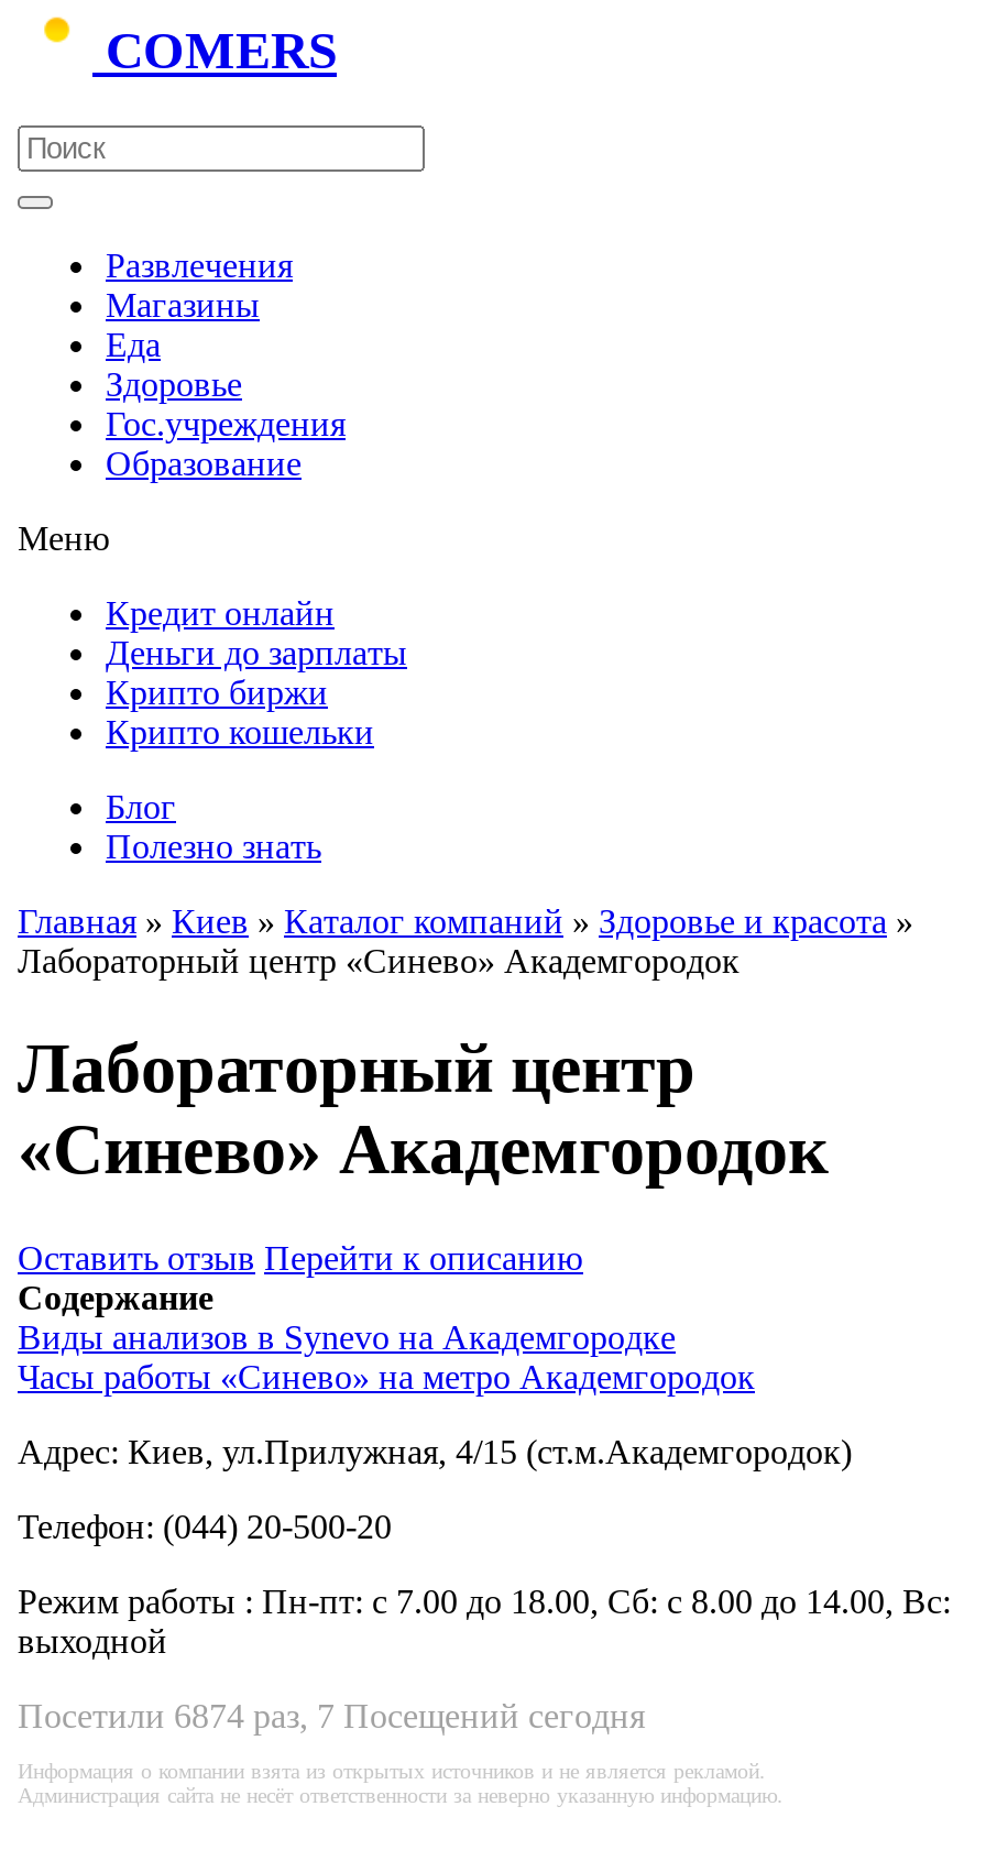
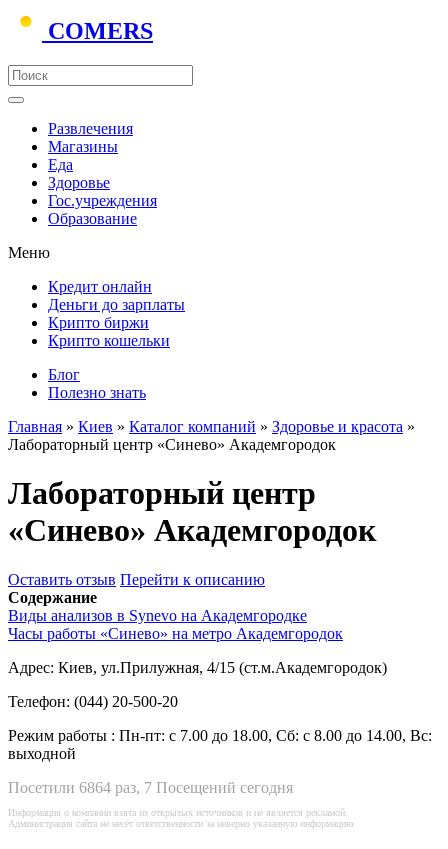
- Посетили 6874 раз, 7 Посещений сегодня
+ Посетили 6864 раз, 7 Посещений сегодня
